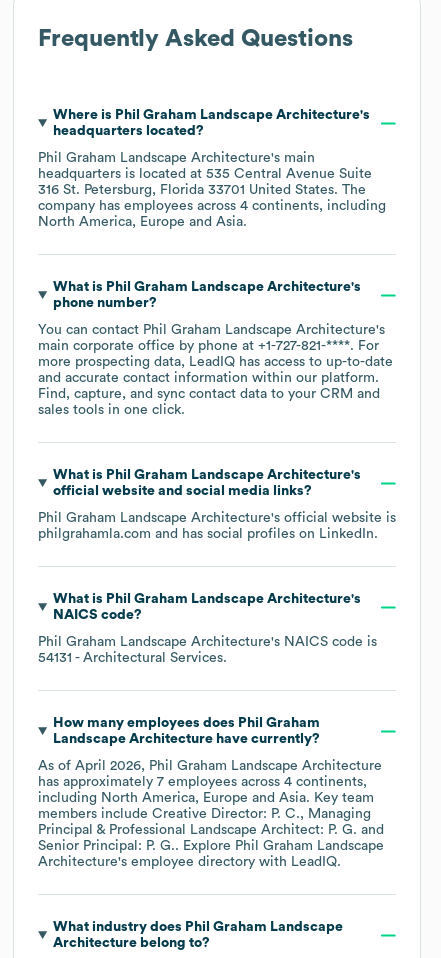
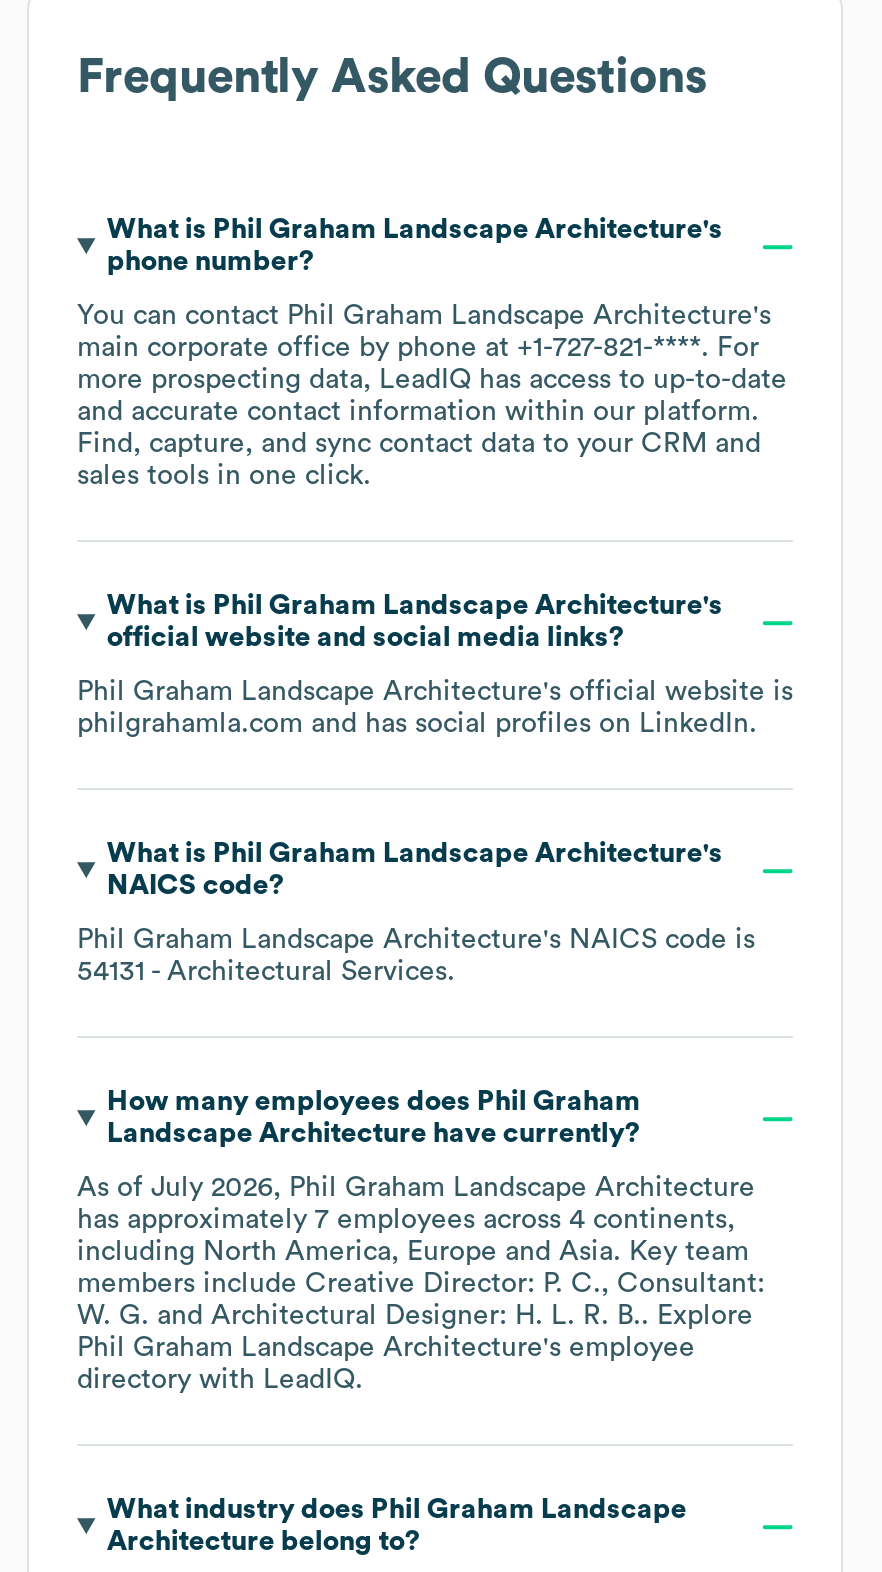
- Where is Phil Graham Landscape Architecture's
- headquarters located?
- Phil Graham Landscape Architecture's main
- headquarters is located at 535 Central Avenue Suite
- 316 St. Petersburg, Florida 33701 United States. The
- company has employees across 4 continents, including
- North America Europe
- Asia.

- As of April 2026, Phil Graham Landscape Architecture
+ As of July 2026, Phil Graham Landscape Architecture

- members include Creative Director: P. C. Managing
- Principal & Professional Landscape Architect: P. G.
- Senior Principal: P. G.. Explore Phil Graham Landscape
- Architecture's employee directory with LeadIQ.
+ members include Creative Director: P. C. Consultant:
+ W. G.
+ Architectural Designer: H. L. R. B.. Explore
+ Phil Graham Landscape Architecture's employee
+ directory with LeadIQ.
